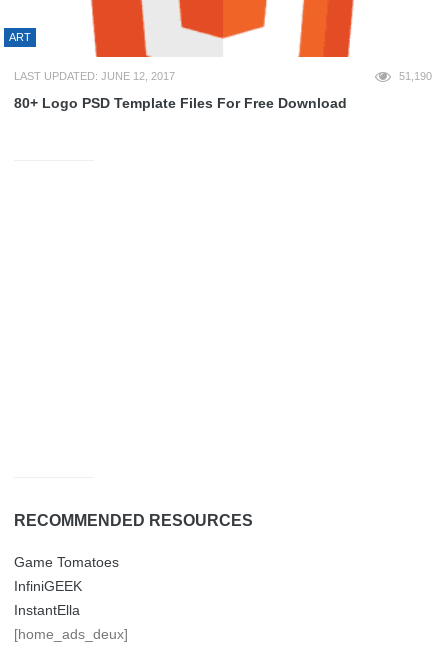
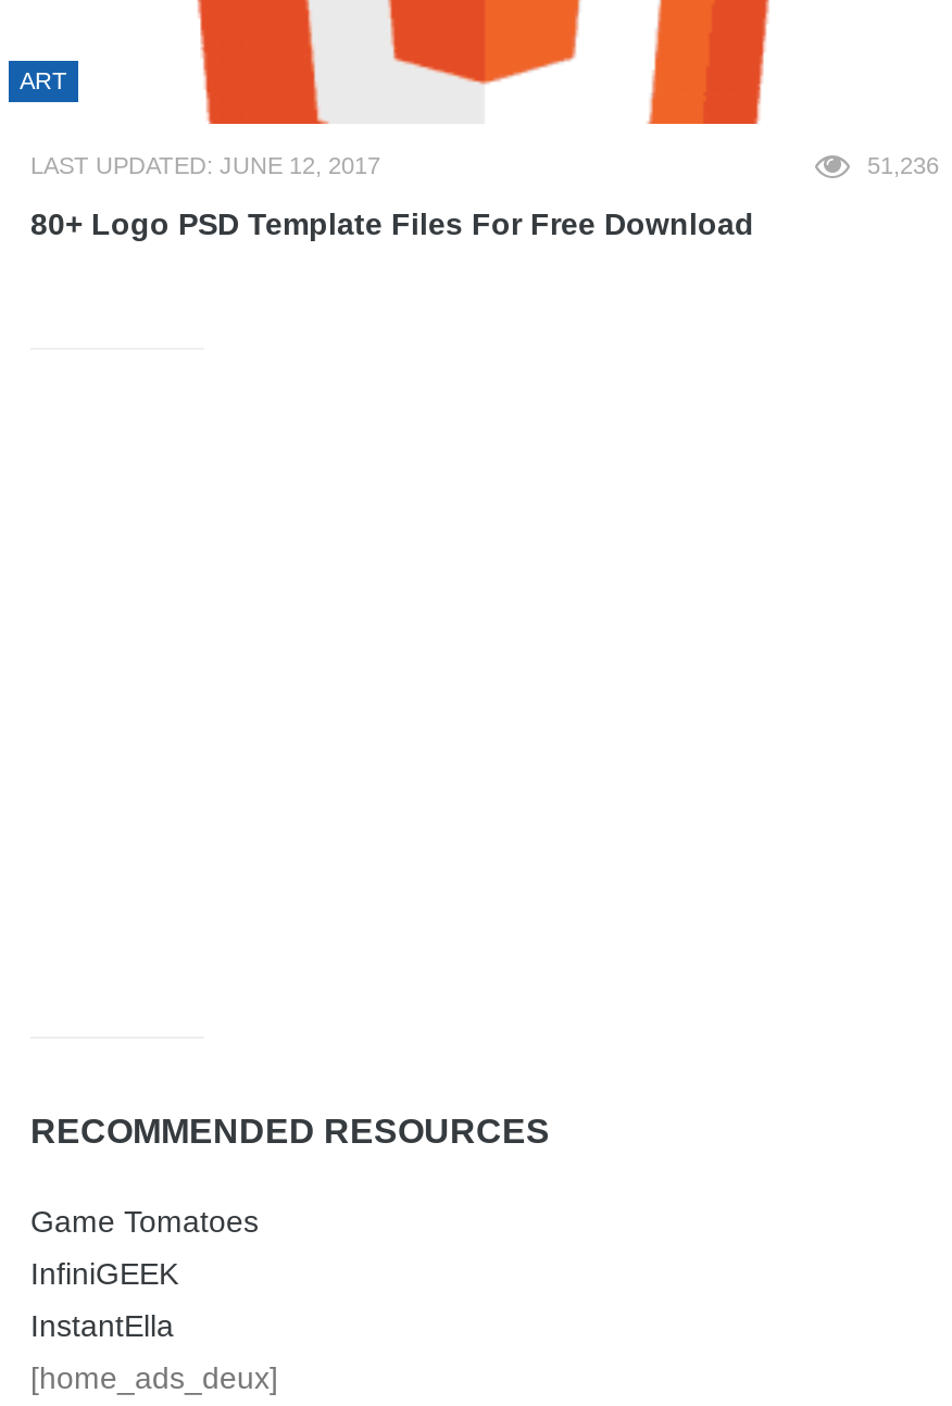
- 51,190
+ 51,236
